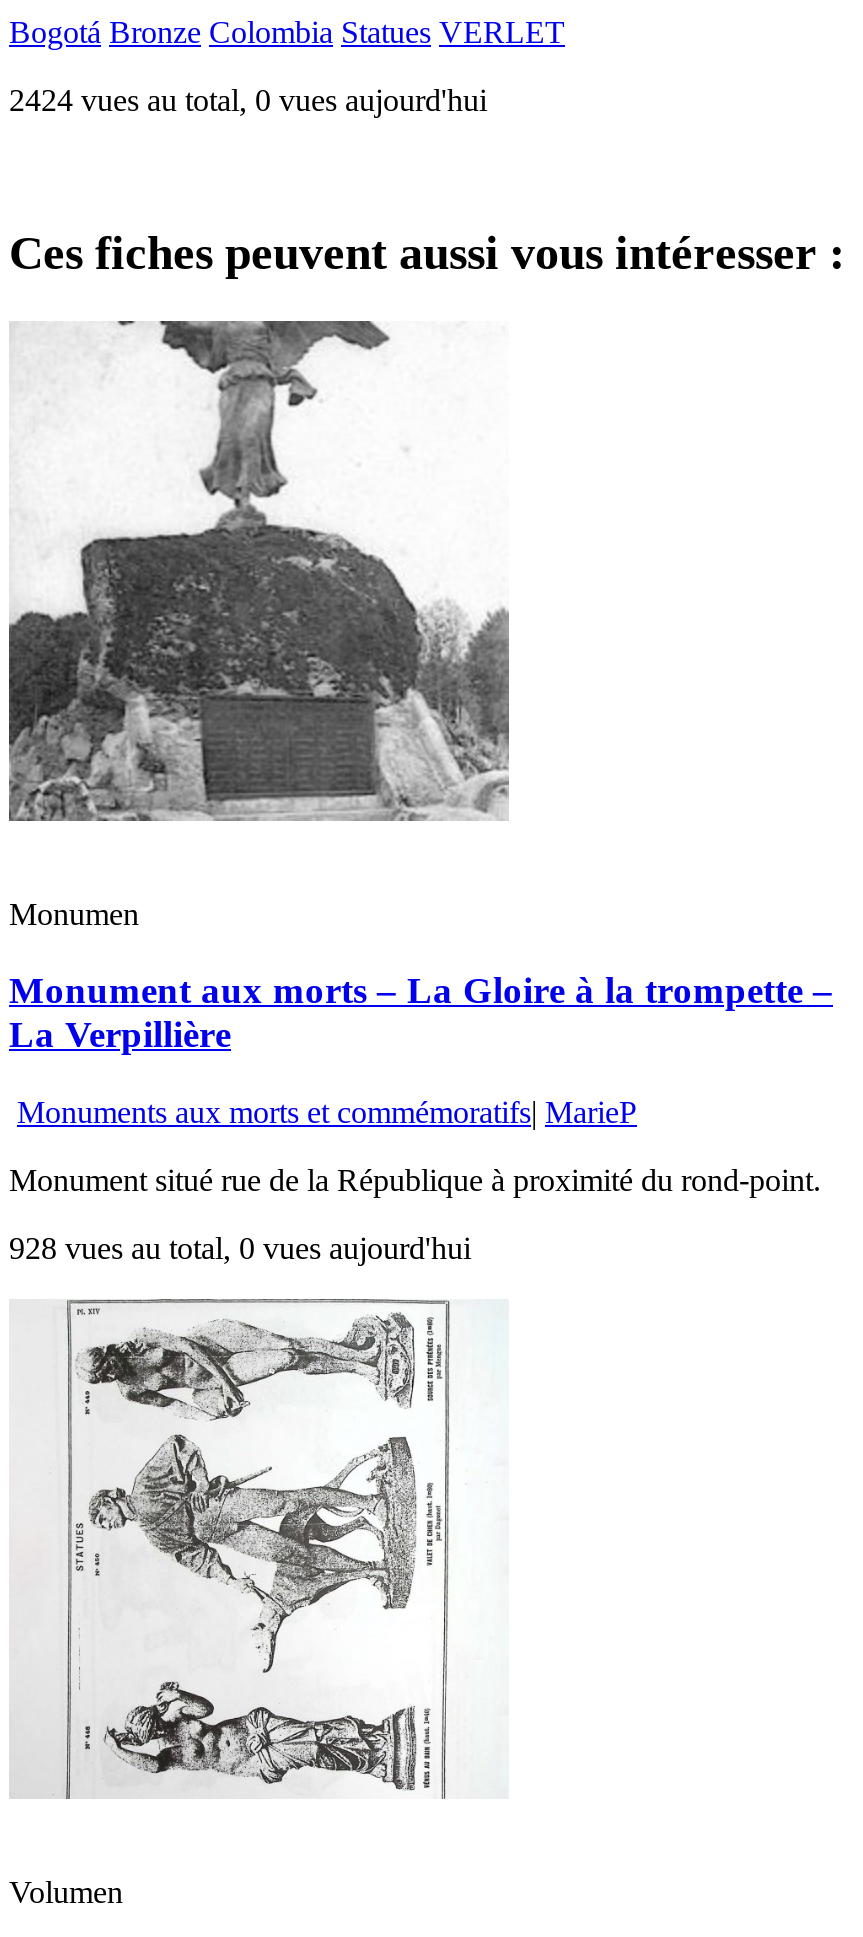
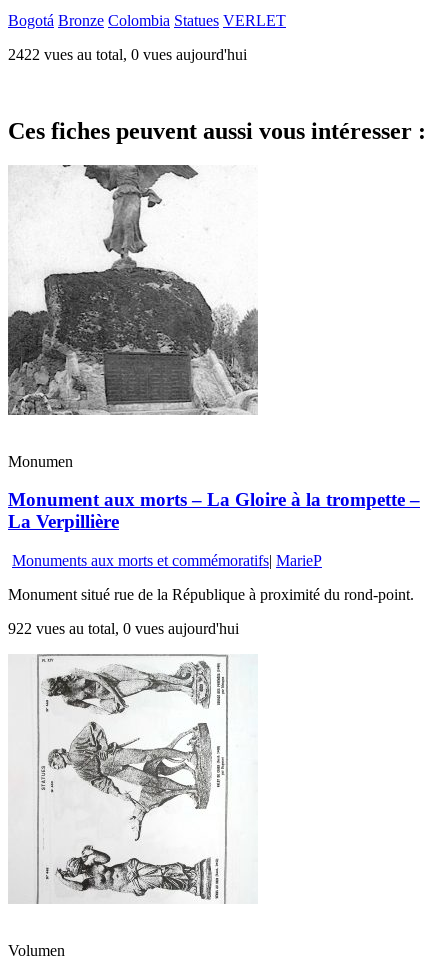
- 2424 vues au total, 0 vues aujourd'hui
+ 2422 vues au total, 0 vues aujourd'hui

- 928 vues au total, 0 vues aujourd'hui
+ 922 vues au total, 0 vues aujourd'hui
